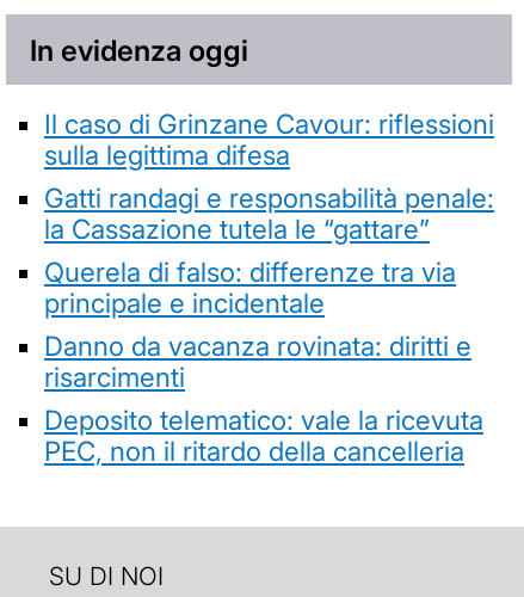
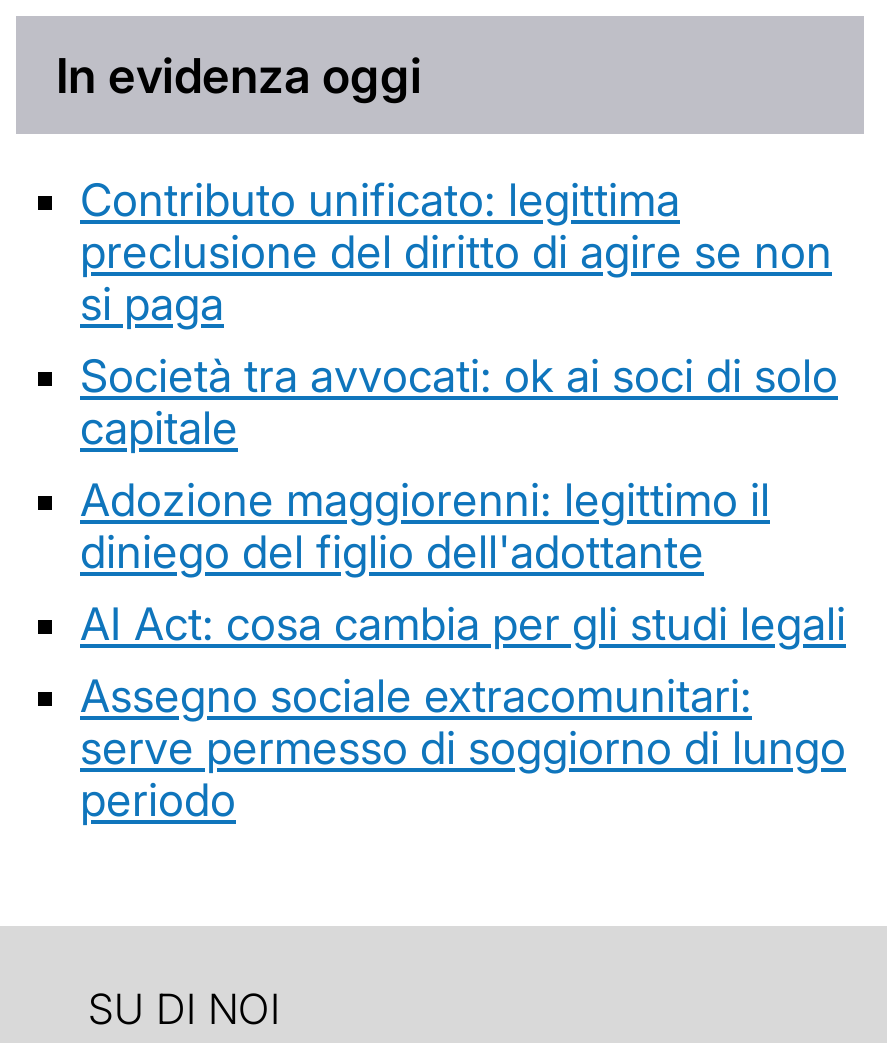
- Il caso di Grinzane Cavour: riflessioni
- sulla legittima difesa
- Gatti randagi e responsabilità penale:
- la Cassazione tutela le “gattare”
- Querela di falso: differenze tra via
- principale e incidentale
- Danno da vacanza rovinata: diritti e
- risarcimenti
- Deposito telematico: vale la ricevuta
- PEC, non il ritardo della cancelleria
+ Contributo unificato: legittima
+ preclusione del diritto di agire se non
+ si paga
+ Società tra avvocati: ok ai soci di solo
+ capitale
+ Adozione maggiorenni: legittimo il
+ diniego del figlio dell'adottante
+ AI Act: cosa cambia per gli studi legali
+ Assegno sociale extracomunitari:
+ serve permesso di soggiorno di lungo
+ periodo
